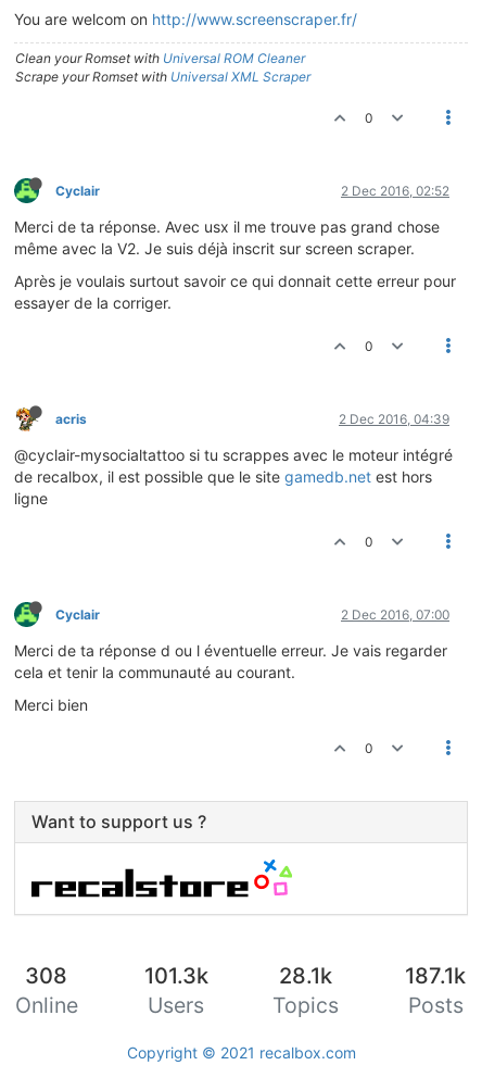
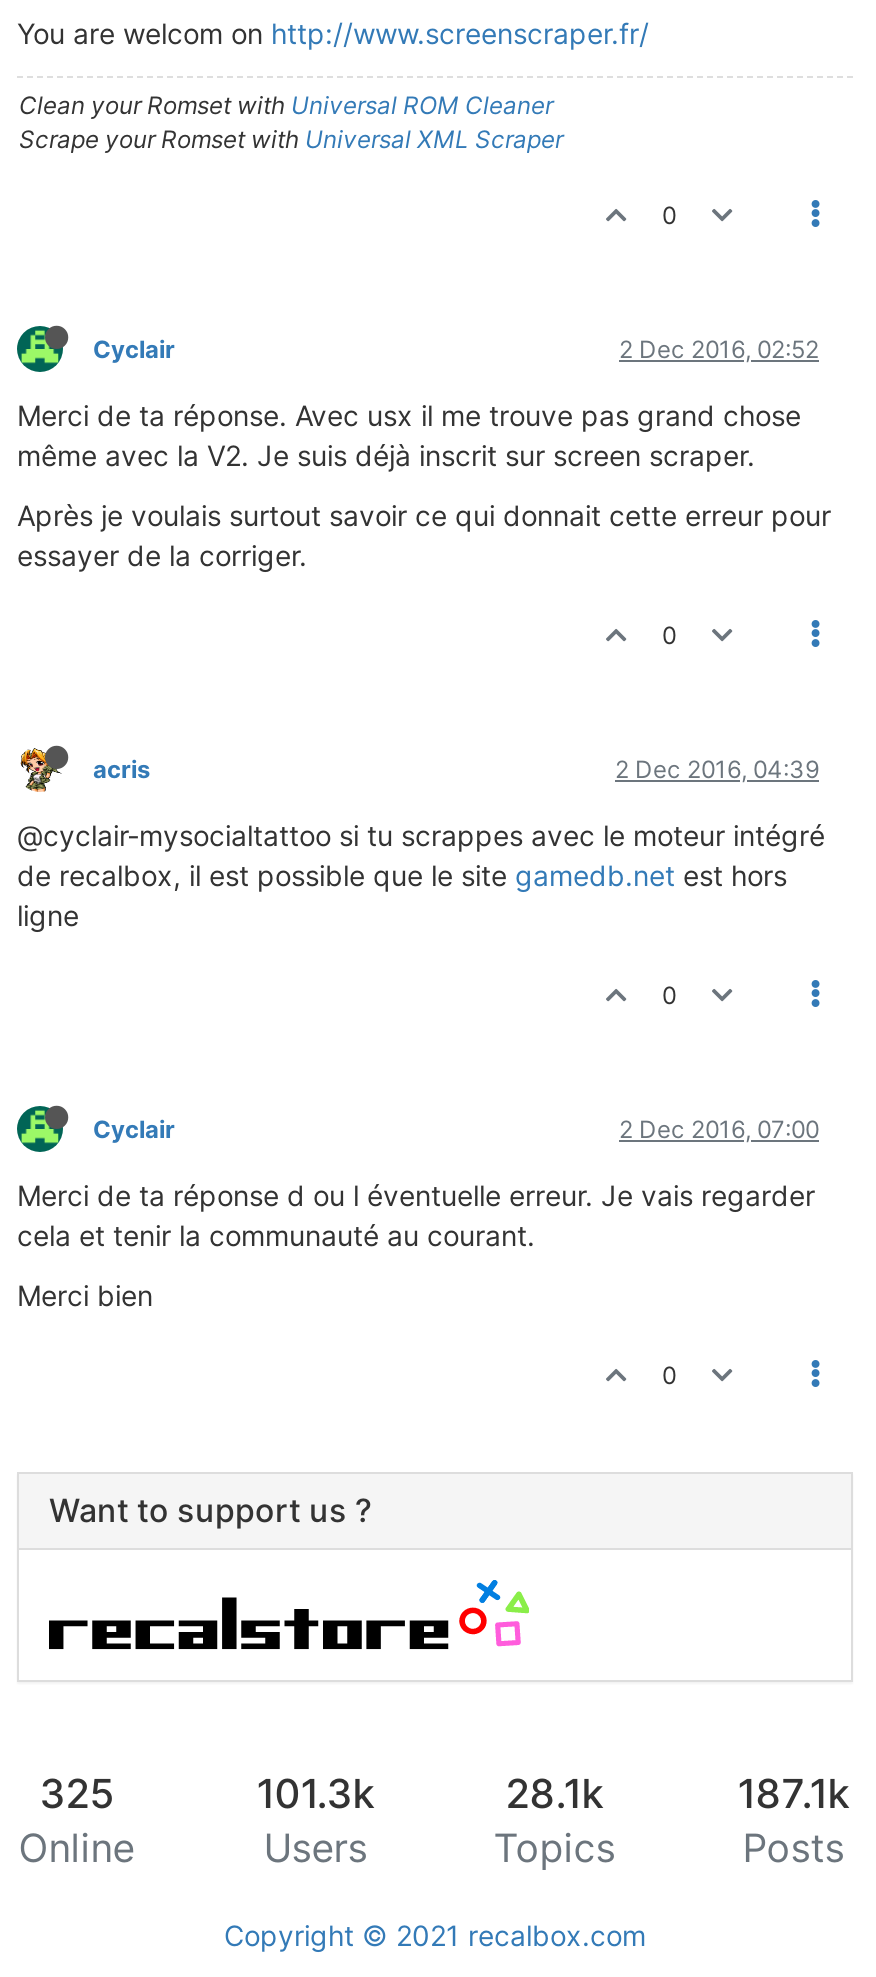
- 308
+ 325
